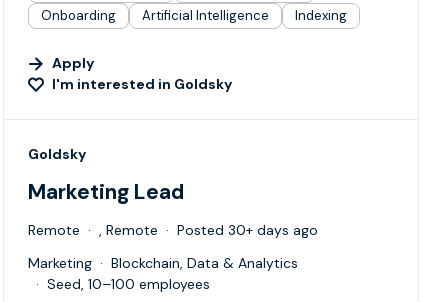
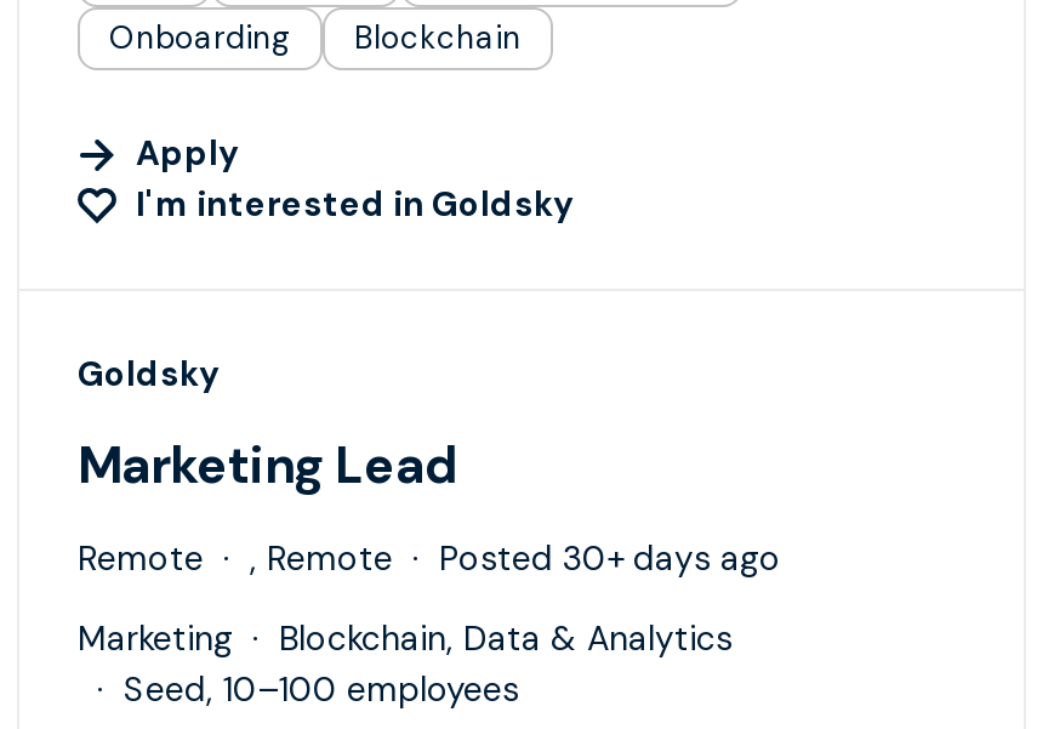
- Artificial Intelligence
- Indexing
+ Blockchain
